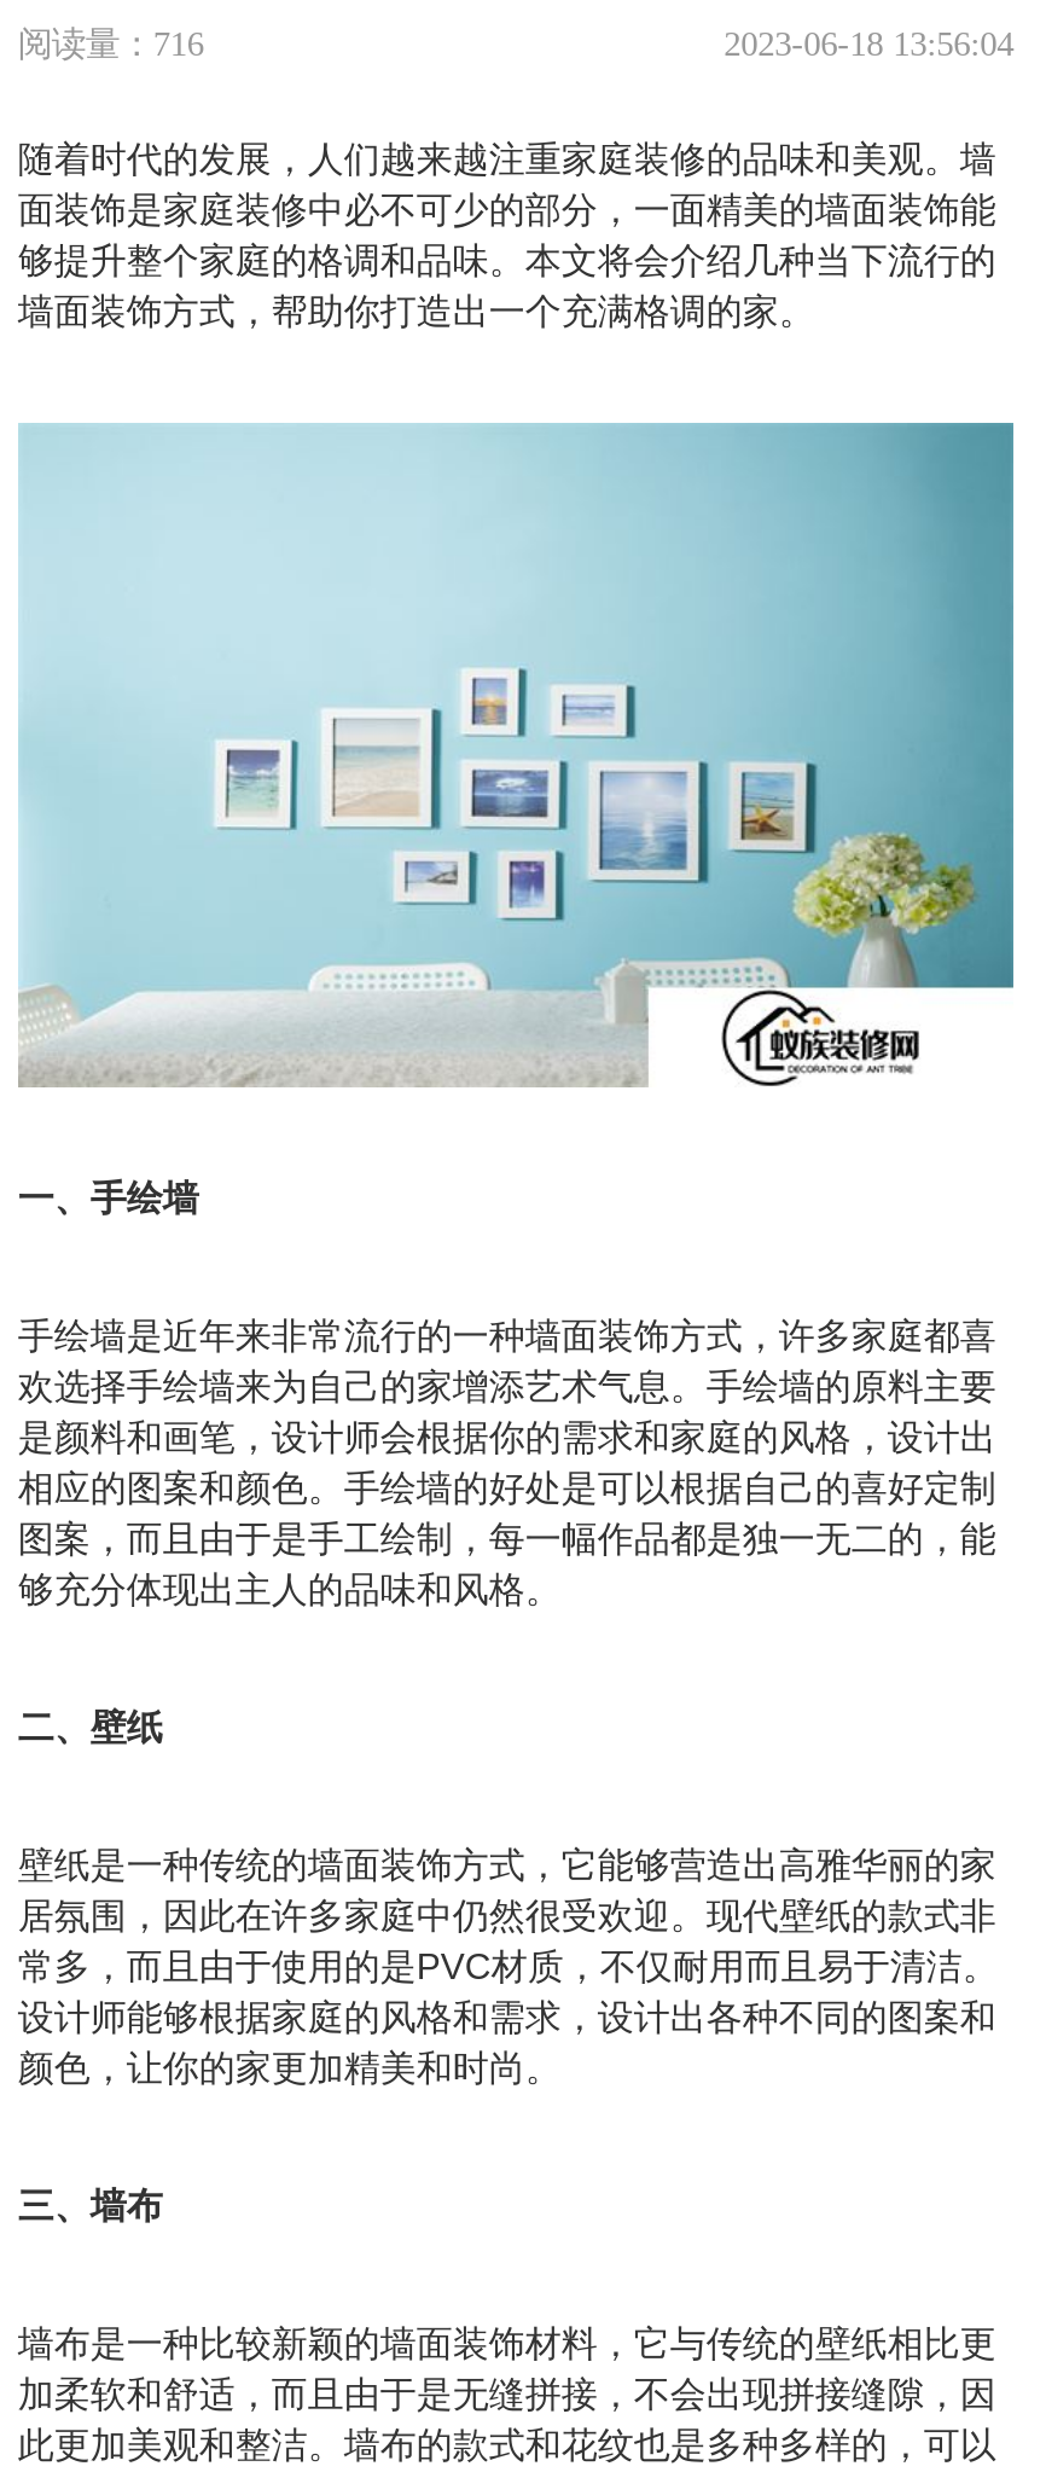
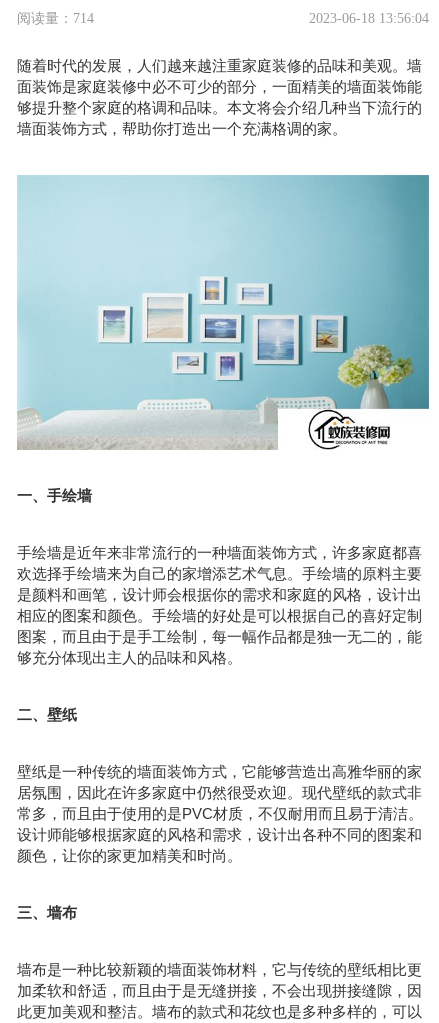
- 阅读量：716
+ 阅读量：714
